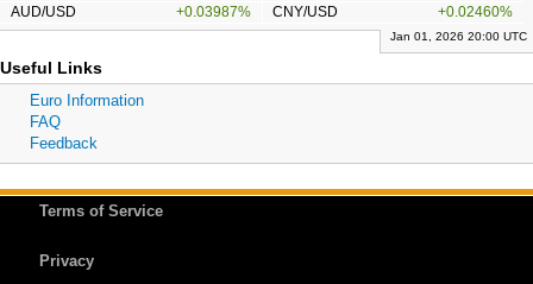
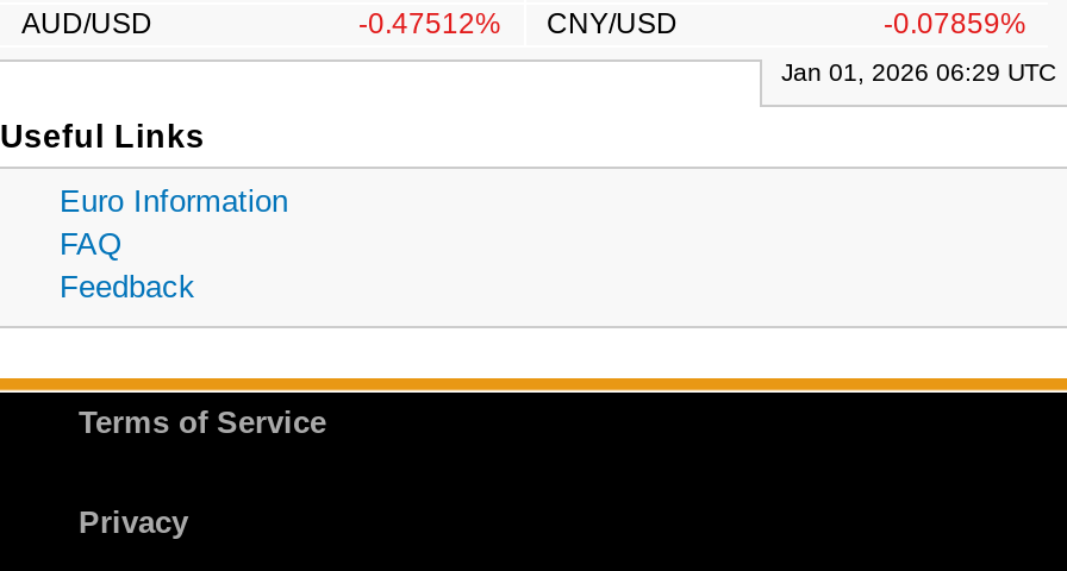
- +0.03987% CNY/USD
+ -0.47512% CNY/USD

- +0.02460%
+ -0.07859%

- Jan 01, 2026 20:00 UTC
+ Jan 01, 2026 06:29 UTC
